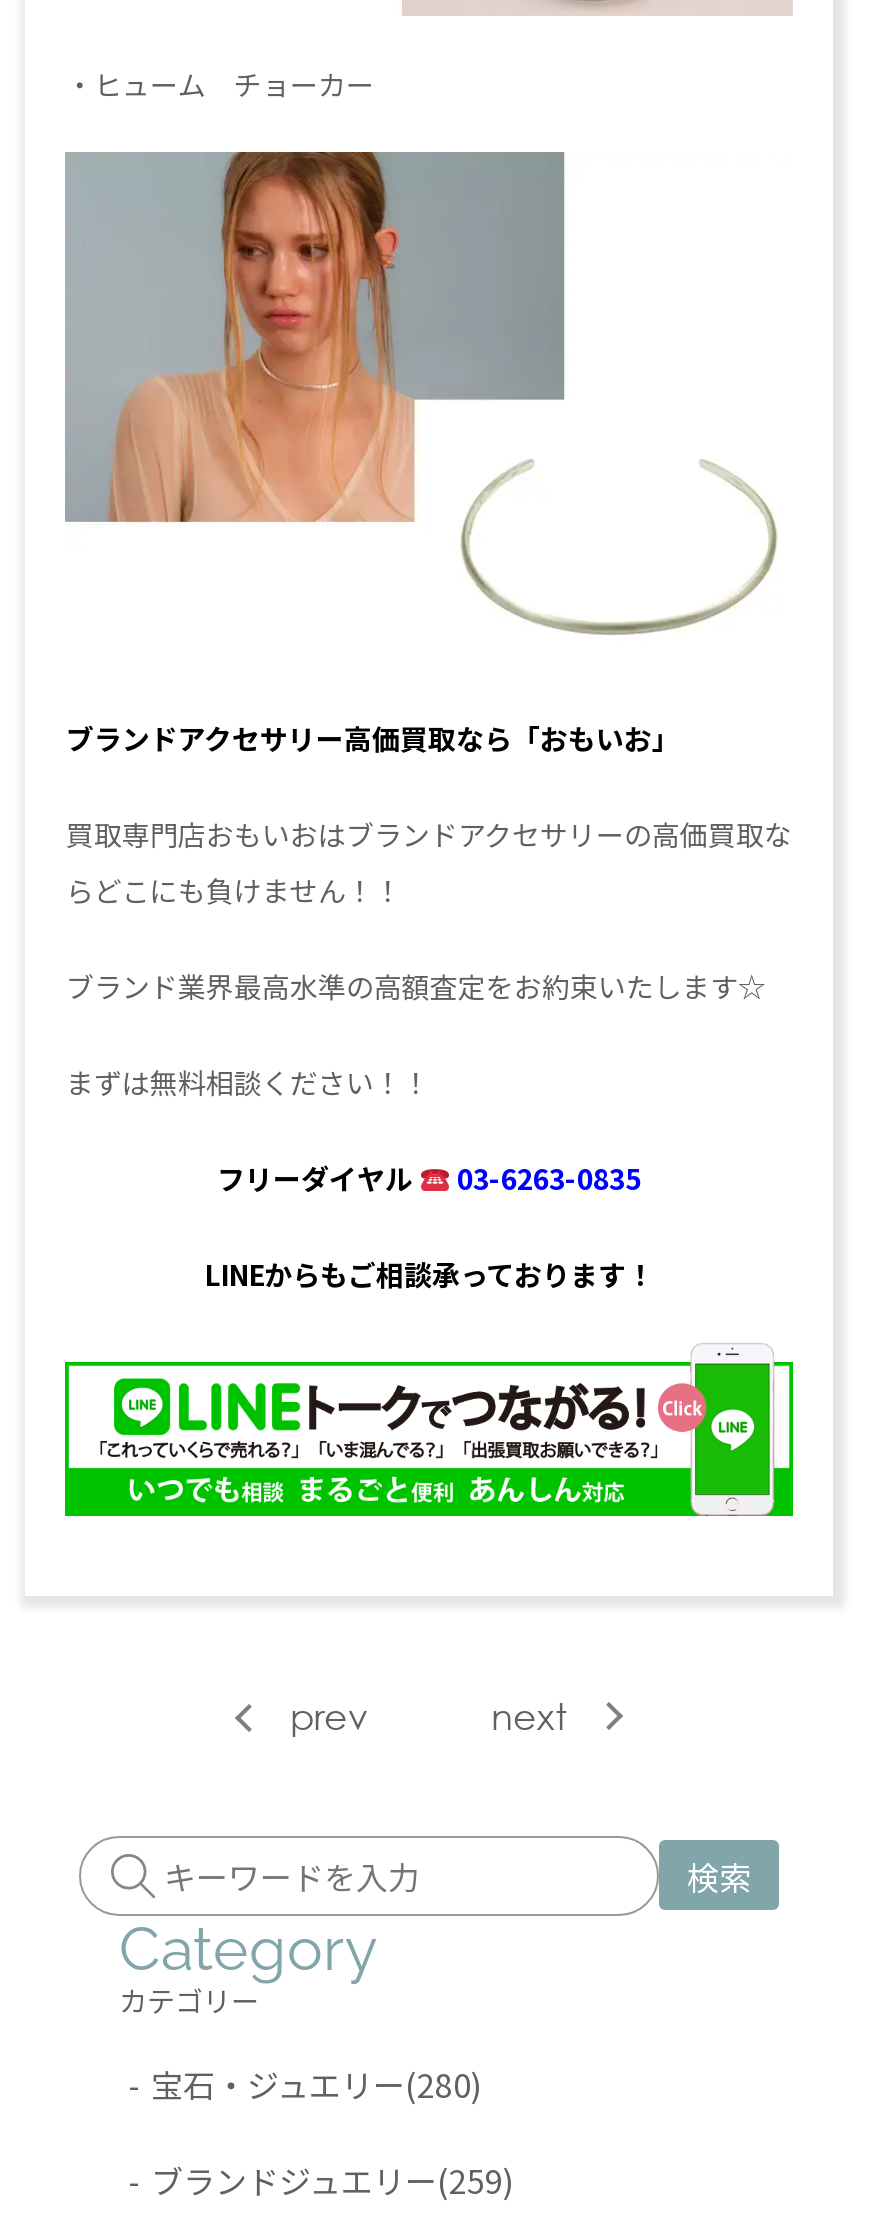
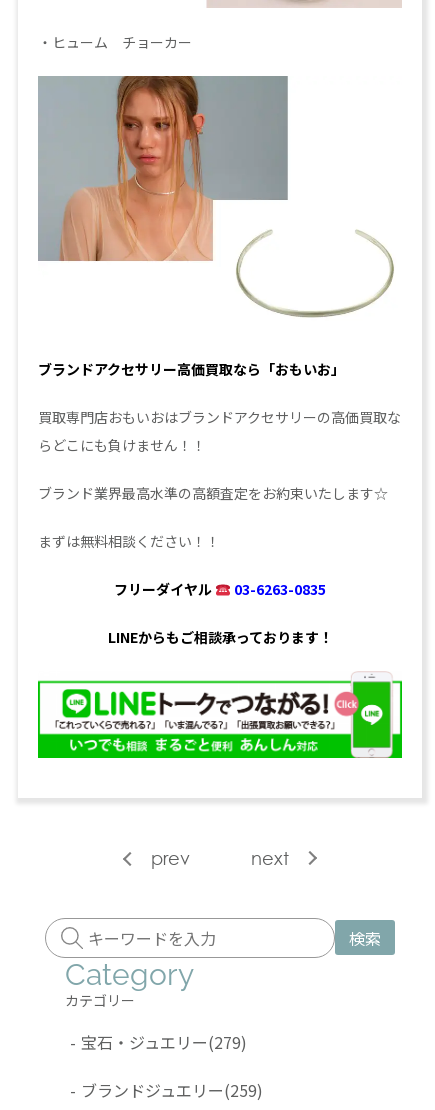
- - 宝石・ジュエリー(280)
+ - 宝石・ジュエリー(279)
